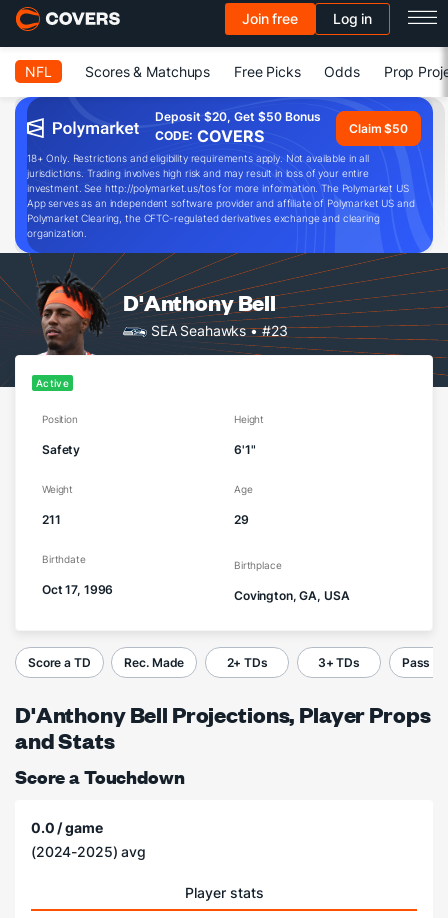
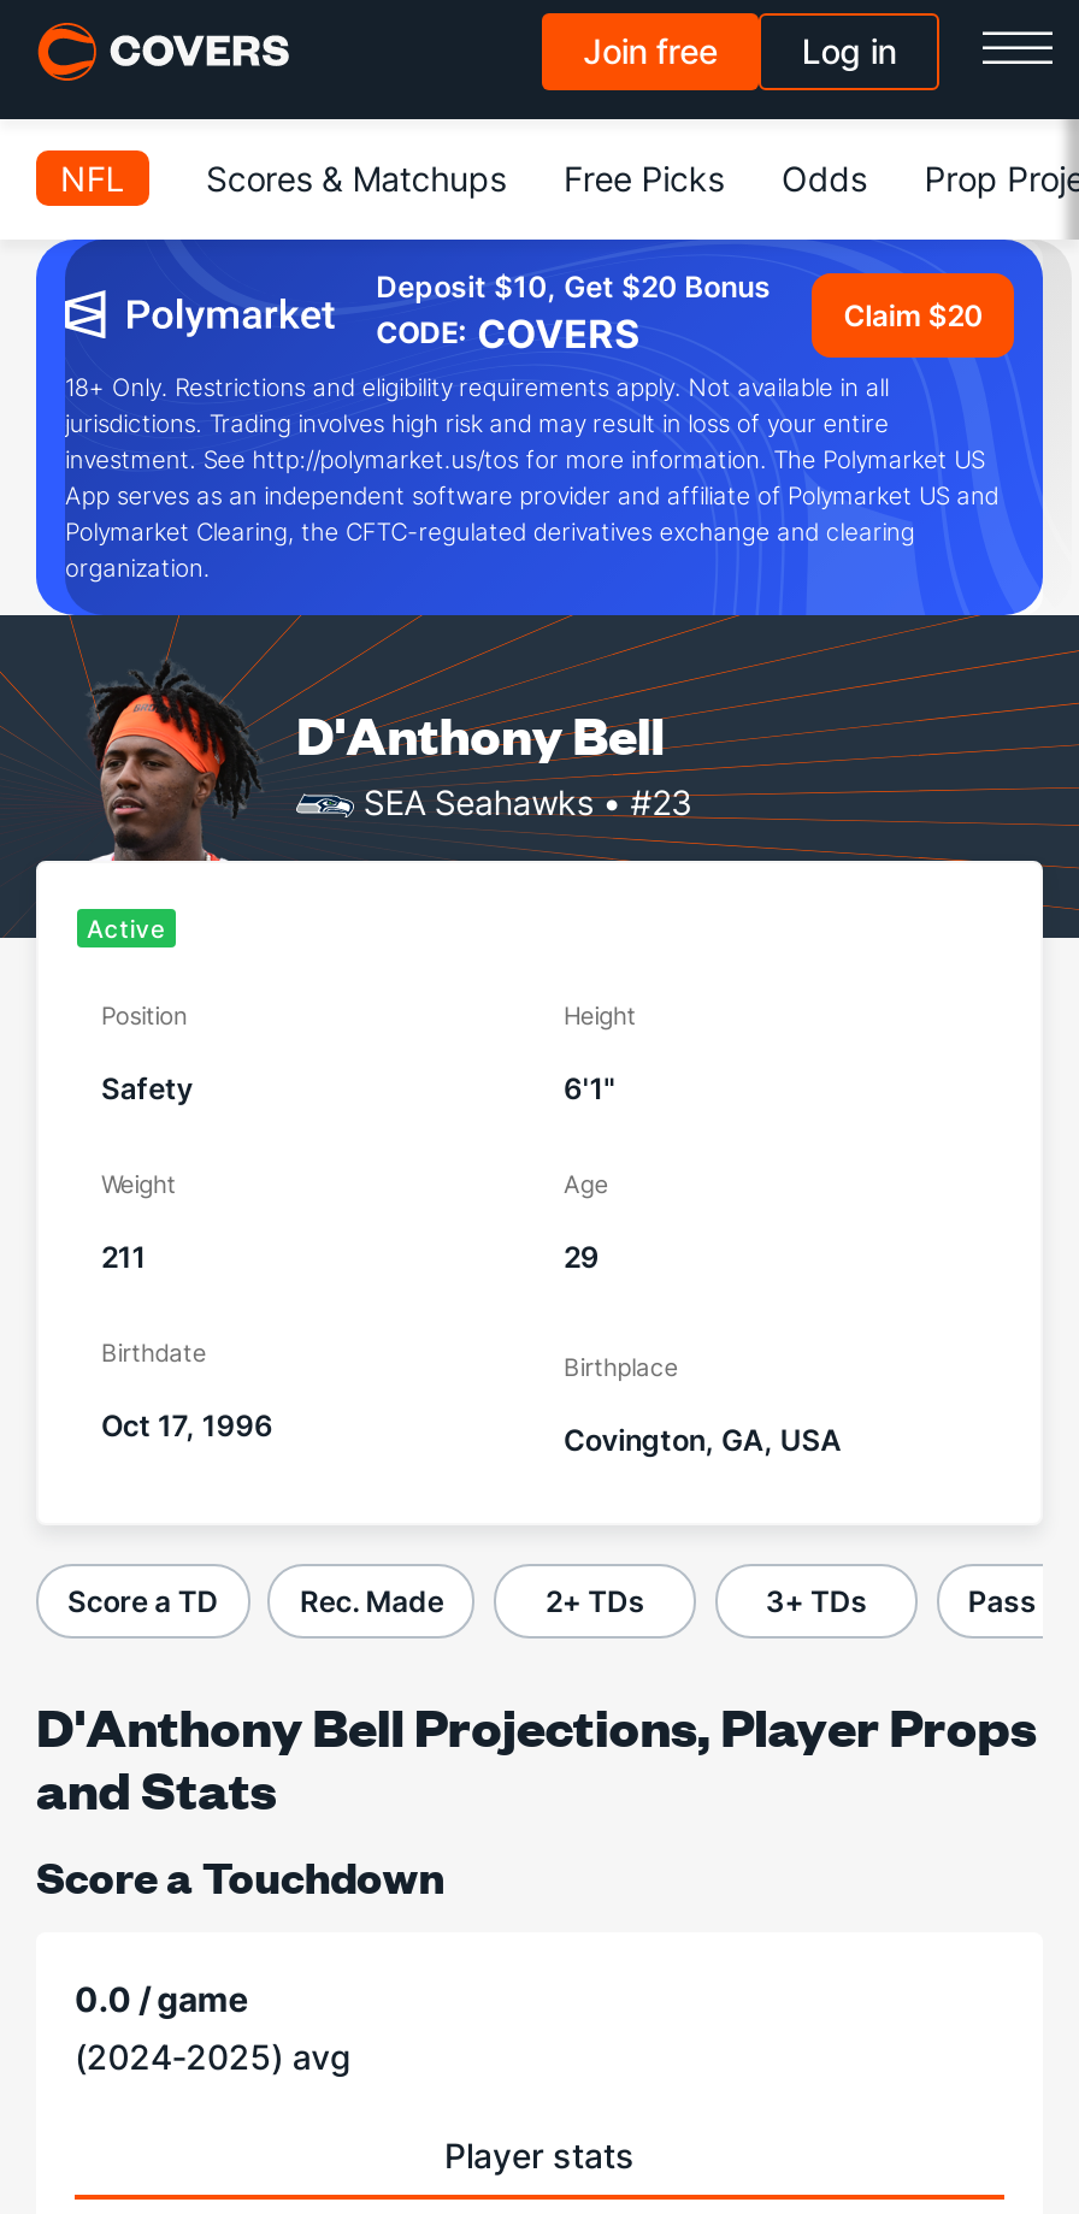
- Deposit $20, Get $50 Bonus
+ Deposit $10, Get $20 Bonus

- Claim $50
+ Claim $20
